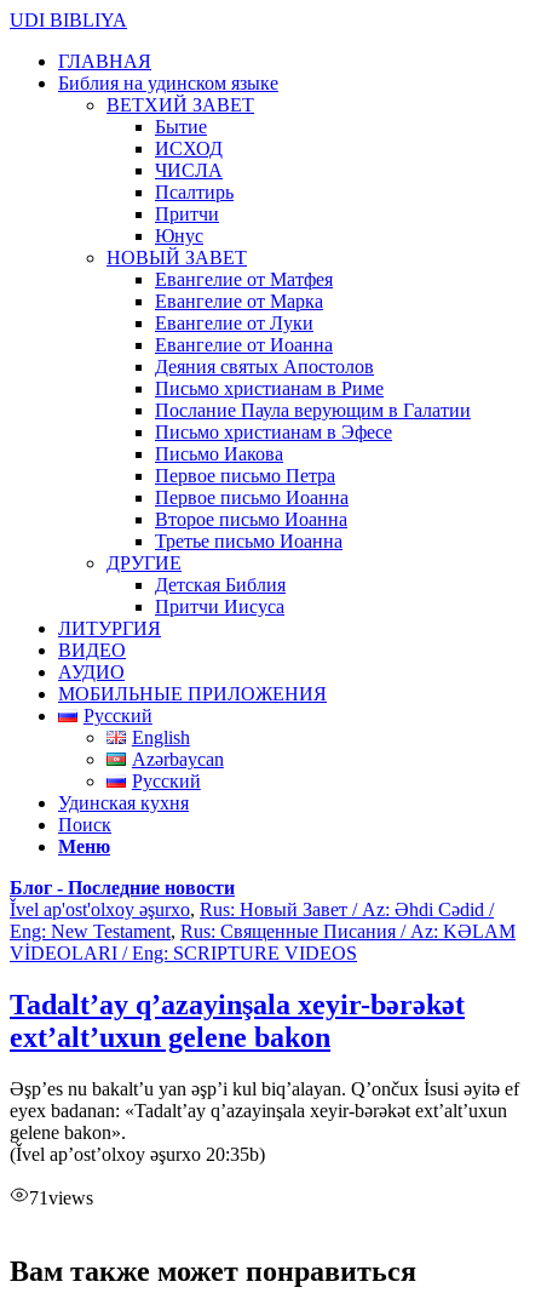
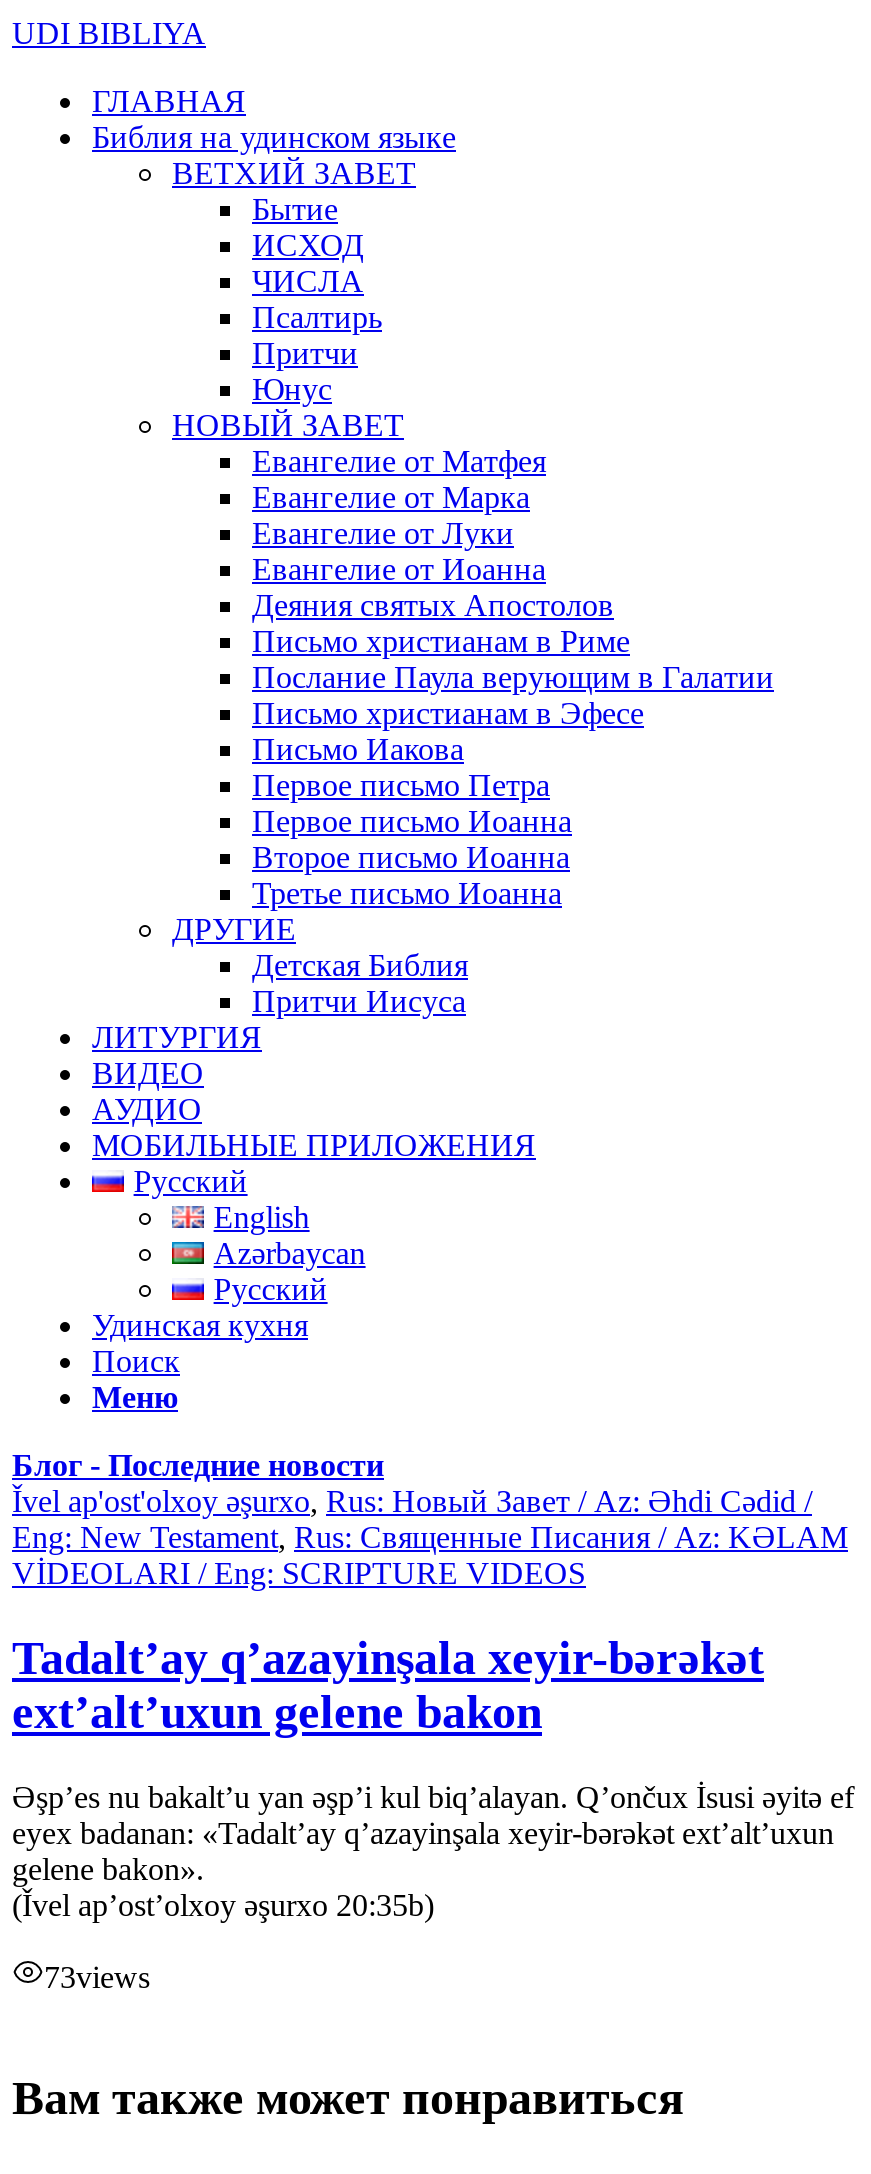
- 71views
+ 73views
